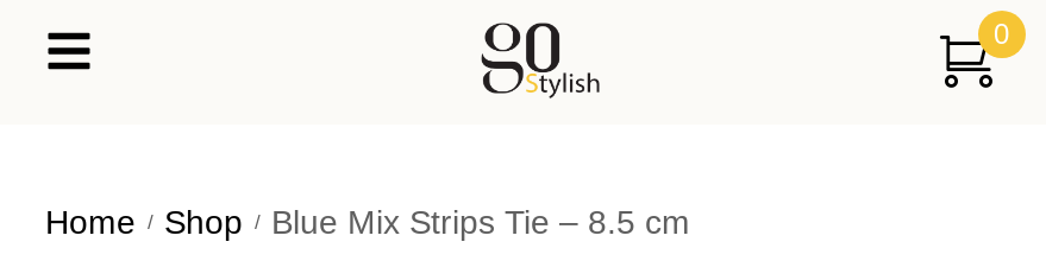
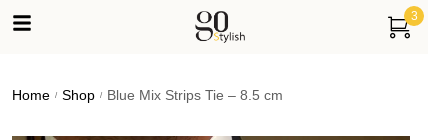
- 0
+ 3
